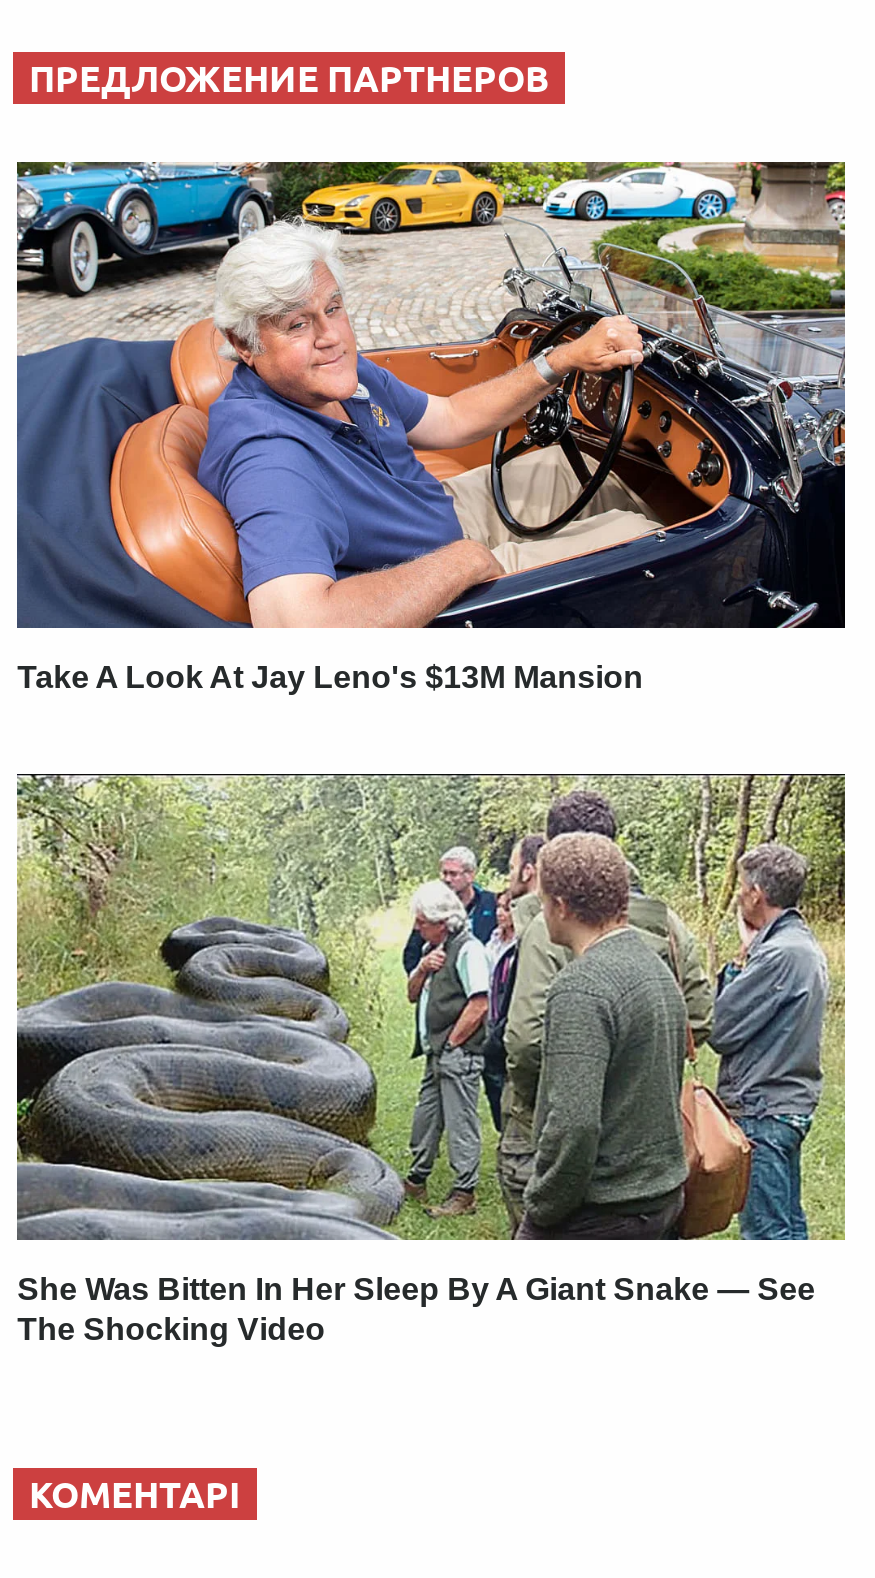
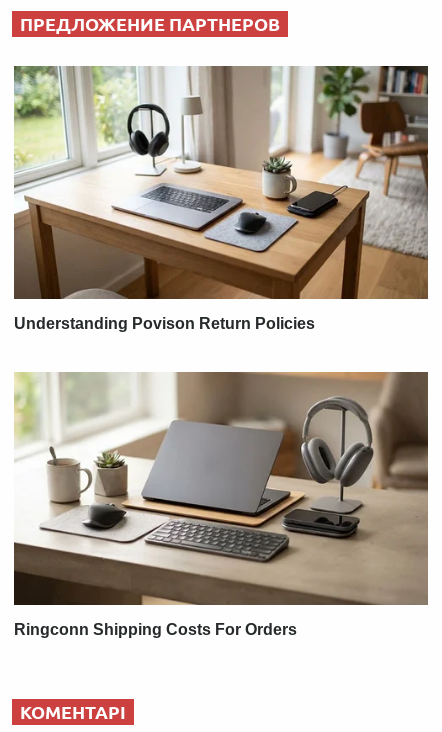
- [image]
- Take A Look At Jay Leno's $13M Mansion
+ [image]
+ Understanding Povison Return Policies

- [image]
- She Was Bitten In Her Sleep By A Giant Snake — See
- The Shocking Video
+ [image]
+ Ringconn Shipping Costs For Orders
